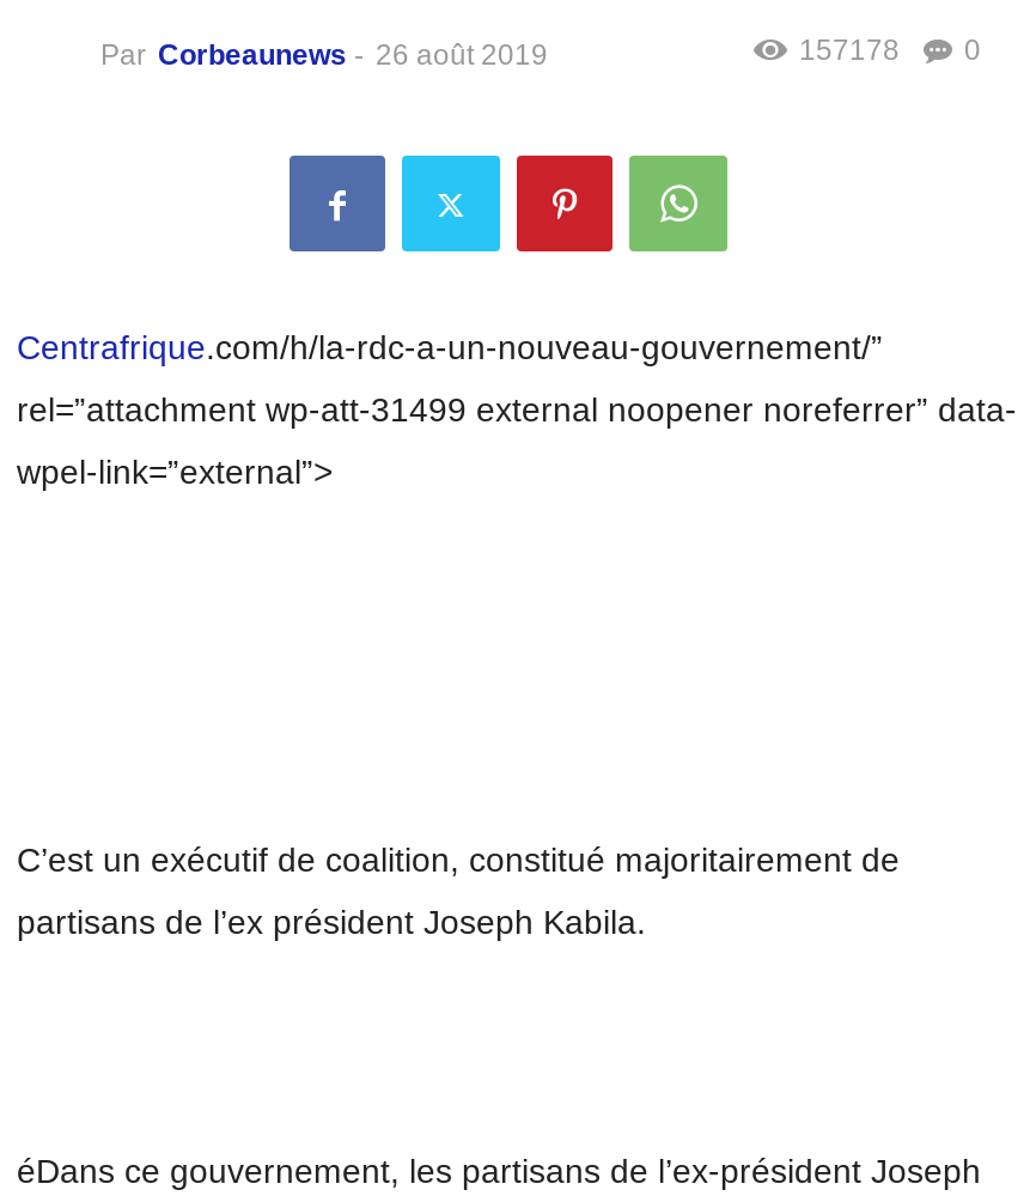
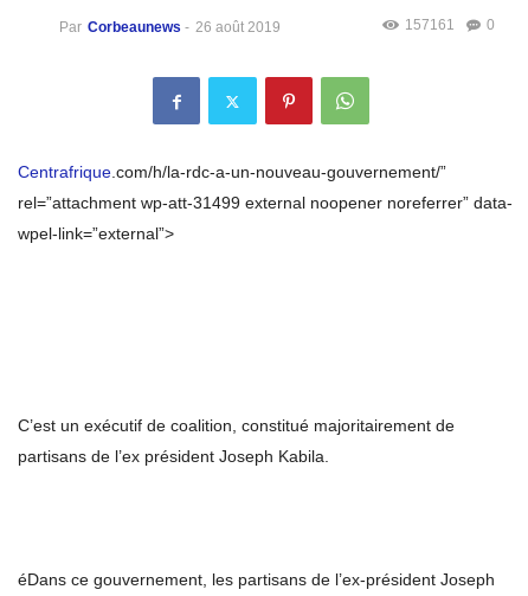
- 157178 0
+ 157161 0
